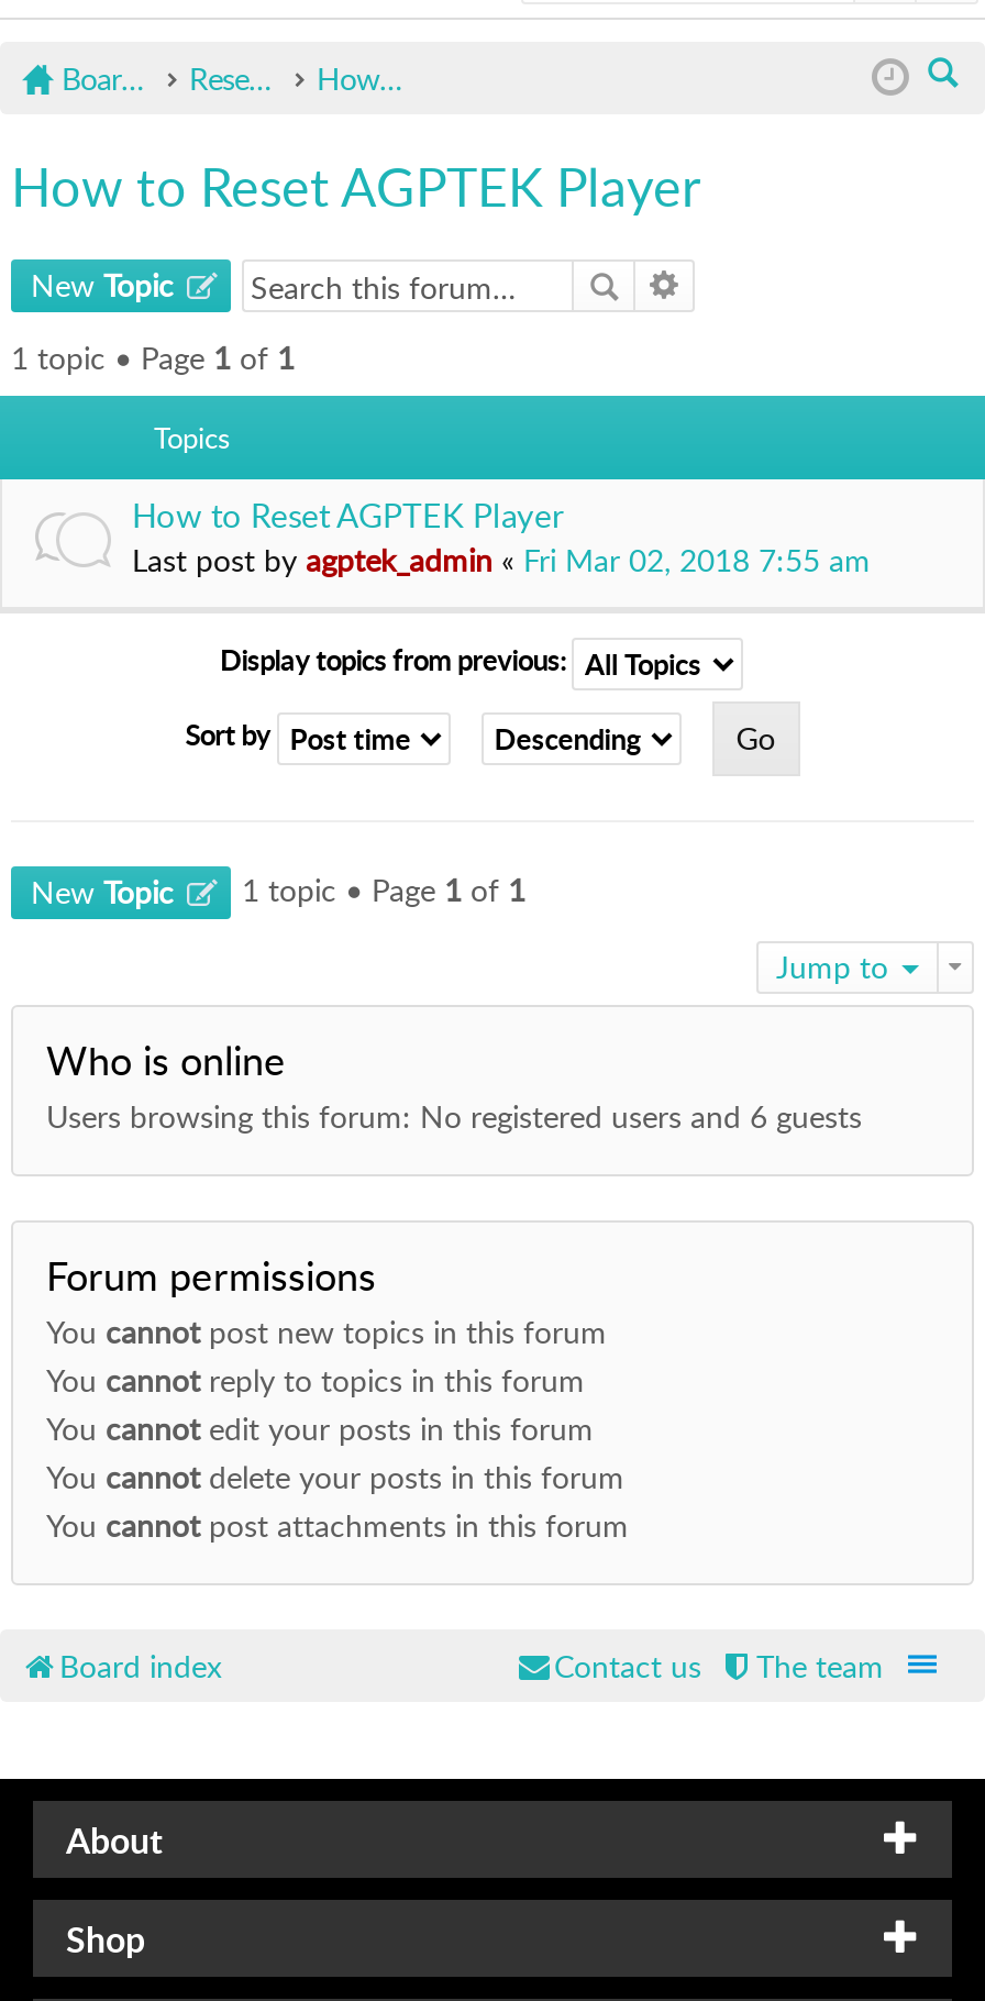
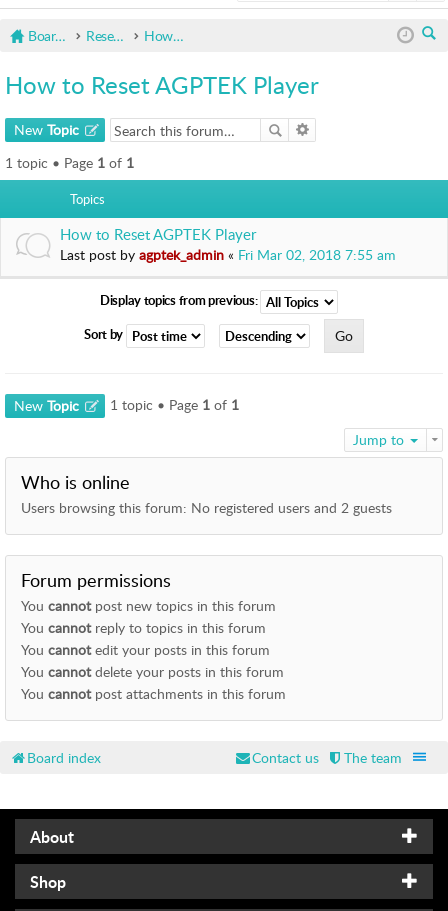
- Users browsing this forum: No registered users and 6 guests
+ Users browsing this forum: No registered users and 2 guests
